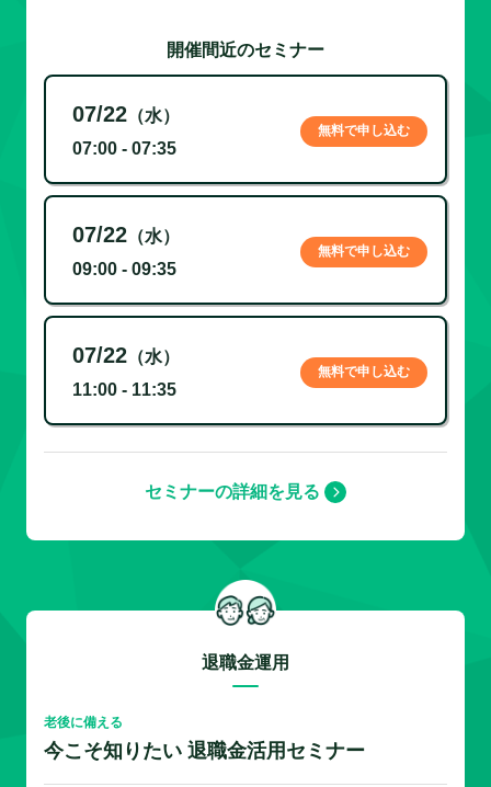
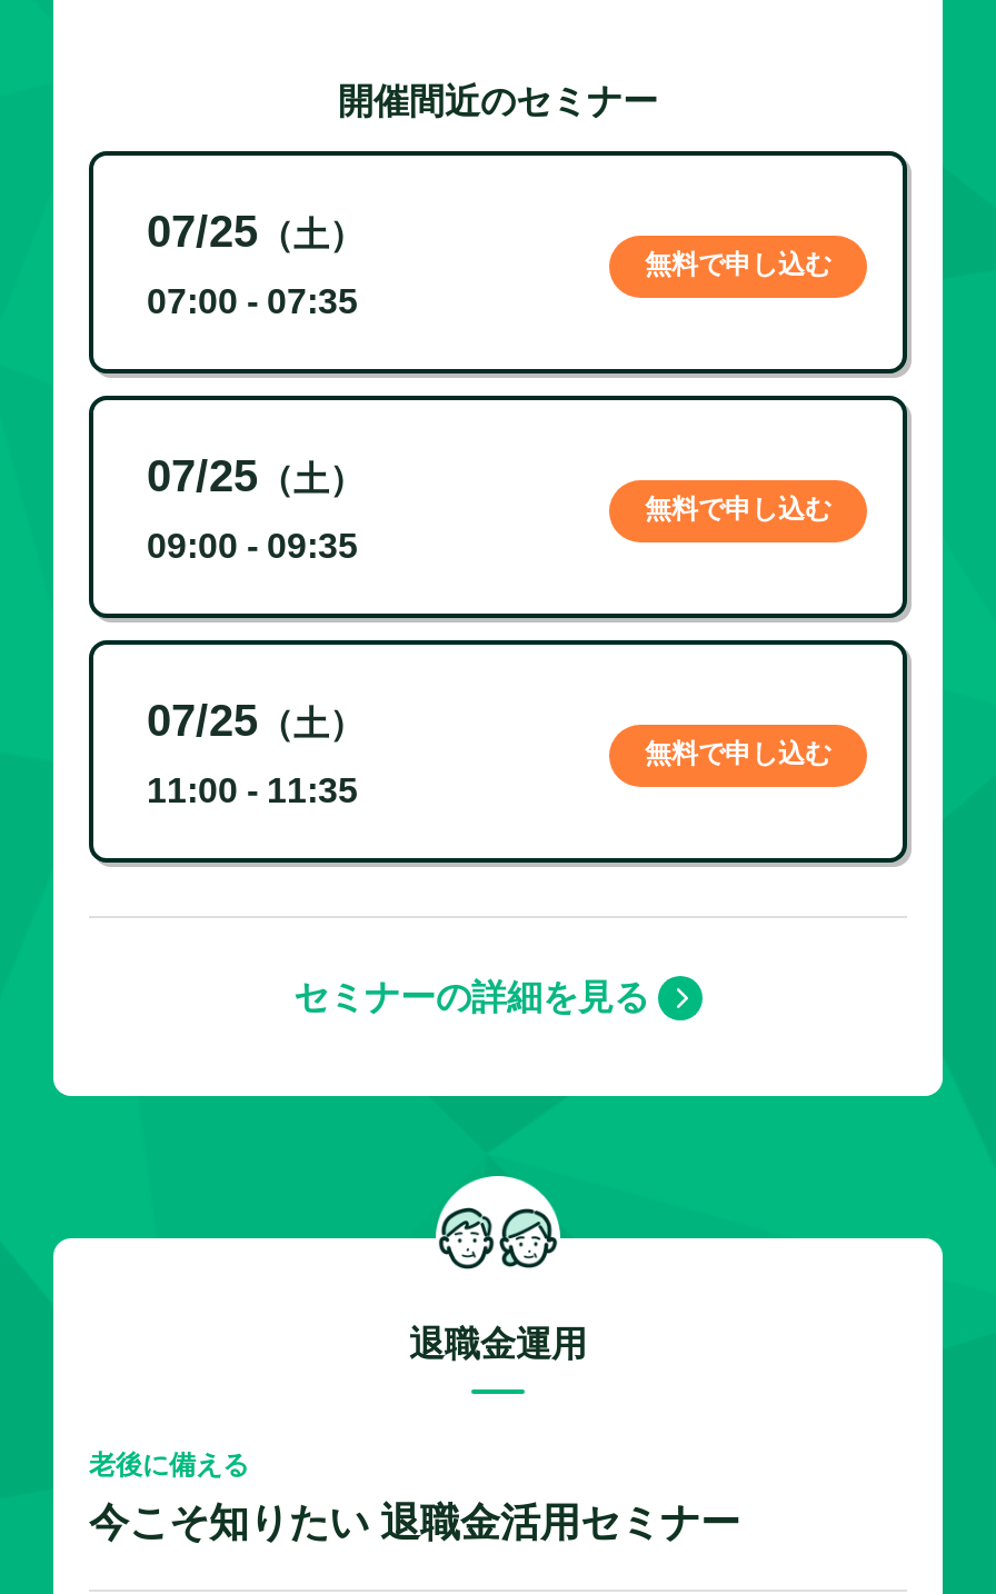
- 07/22（水）
+ 07/25（土）

- 07/22（水）
+ 07/25（土）

- 07/22（水）
+ 07/25（土）
